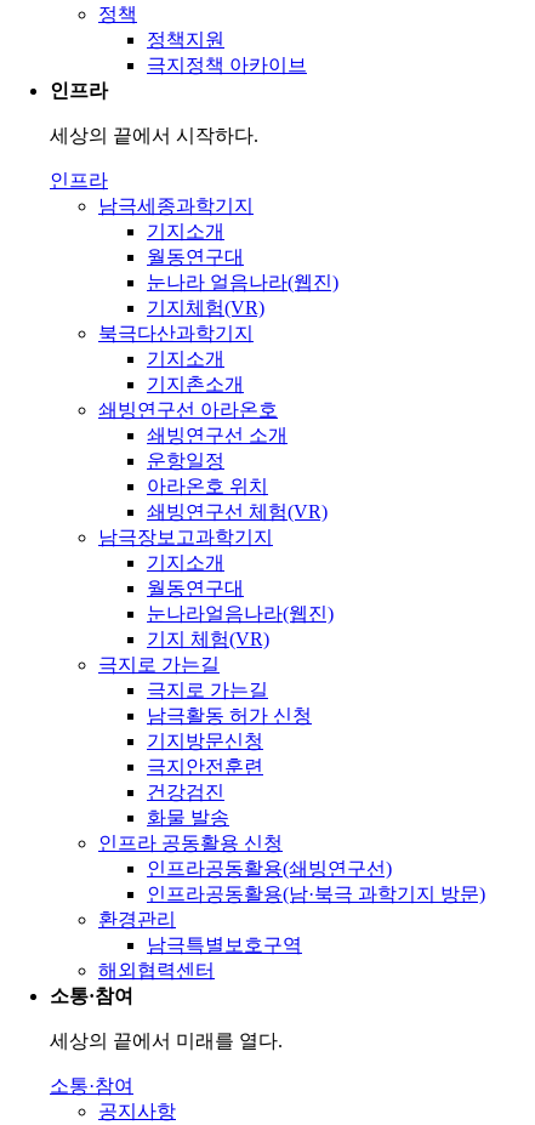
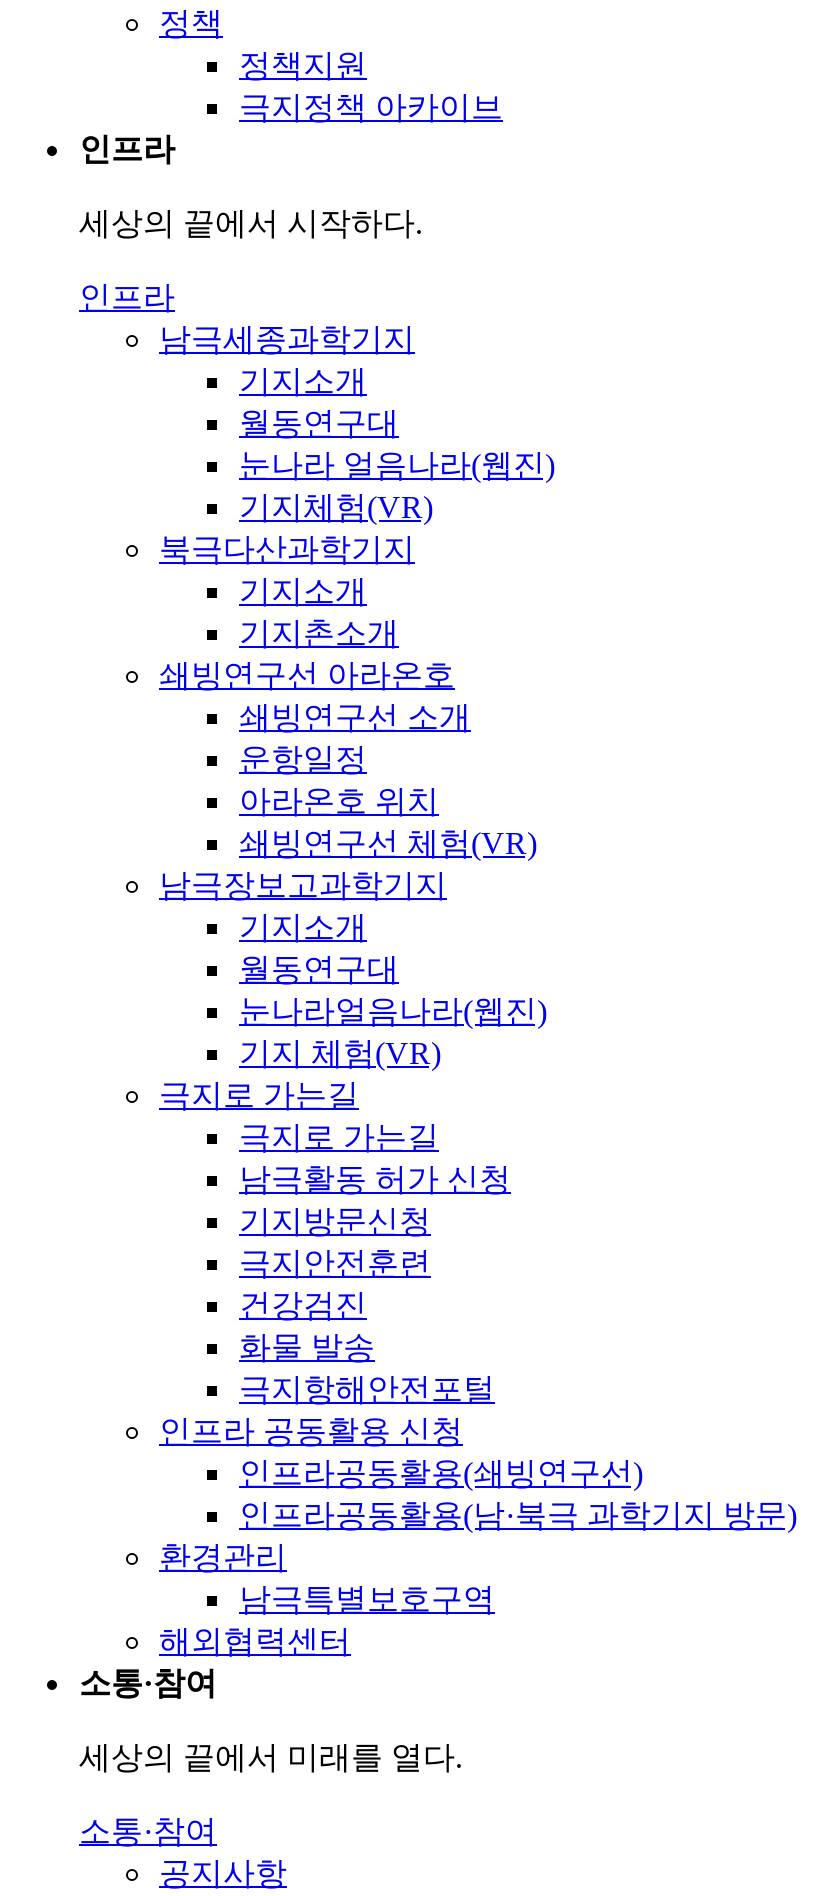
+ 극지항해안전포털
